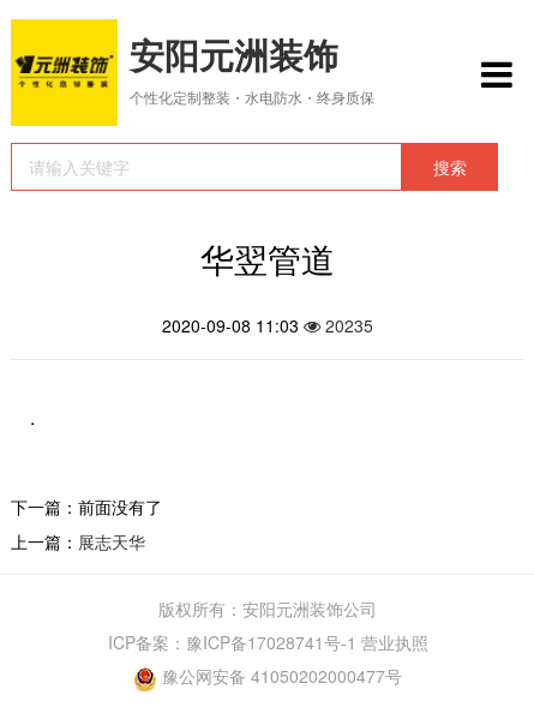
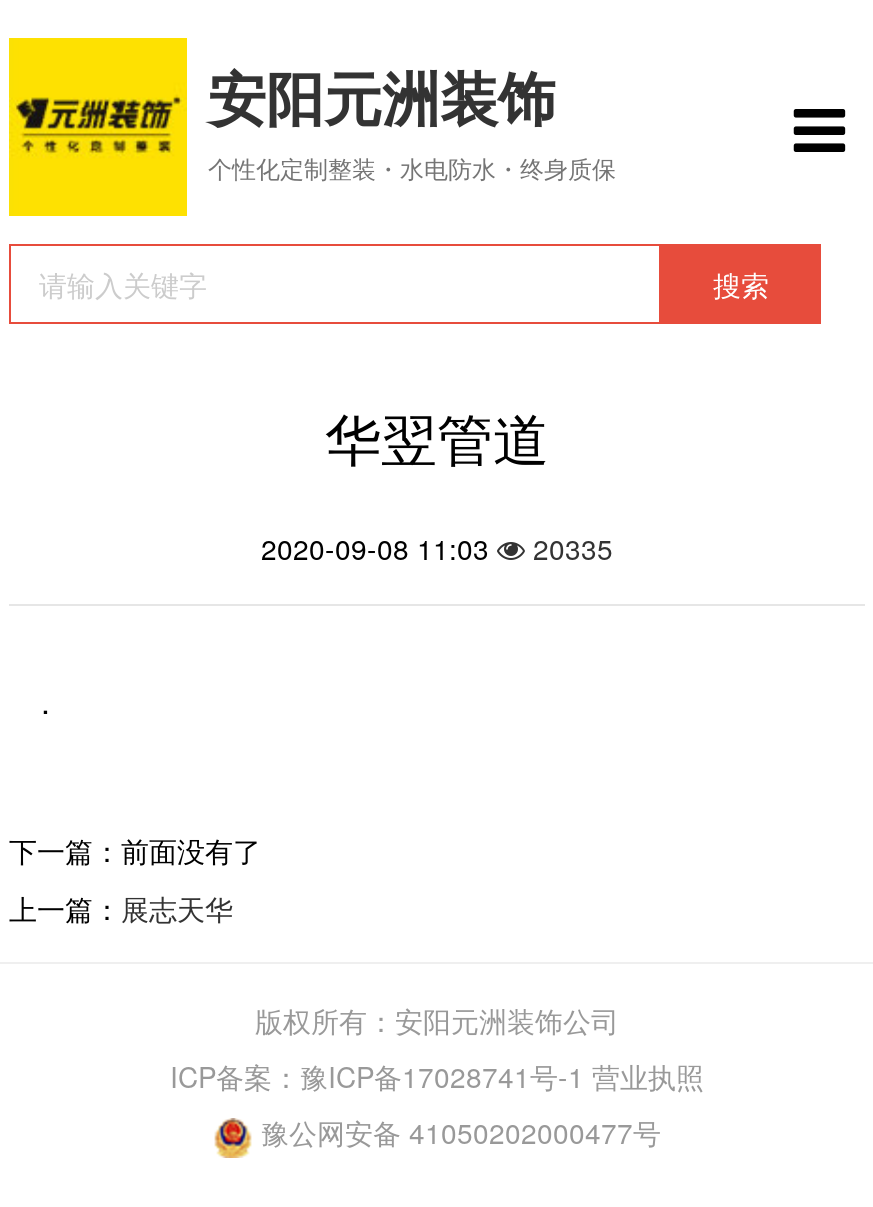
- 2020-09-08 11:03 20235
+ 2020-09-08 11:03 20335
